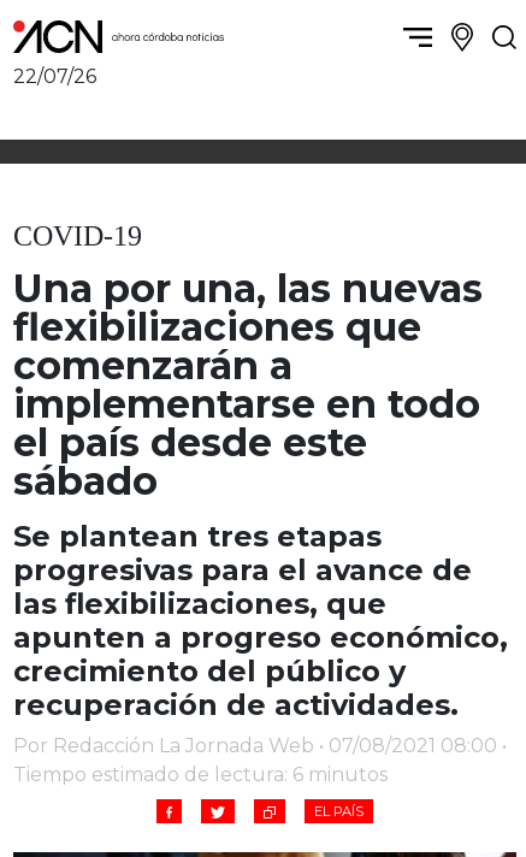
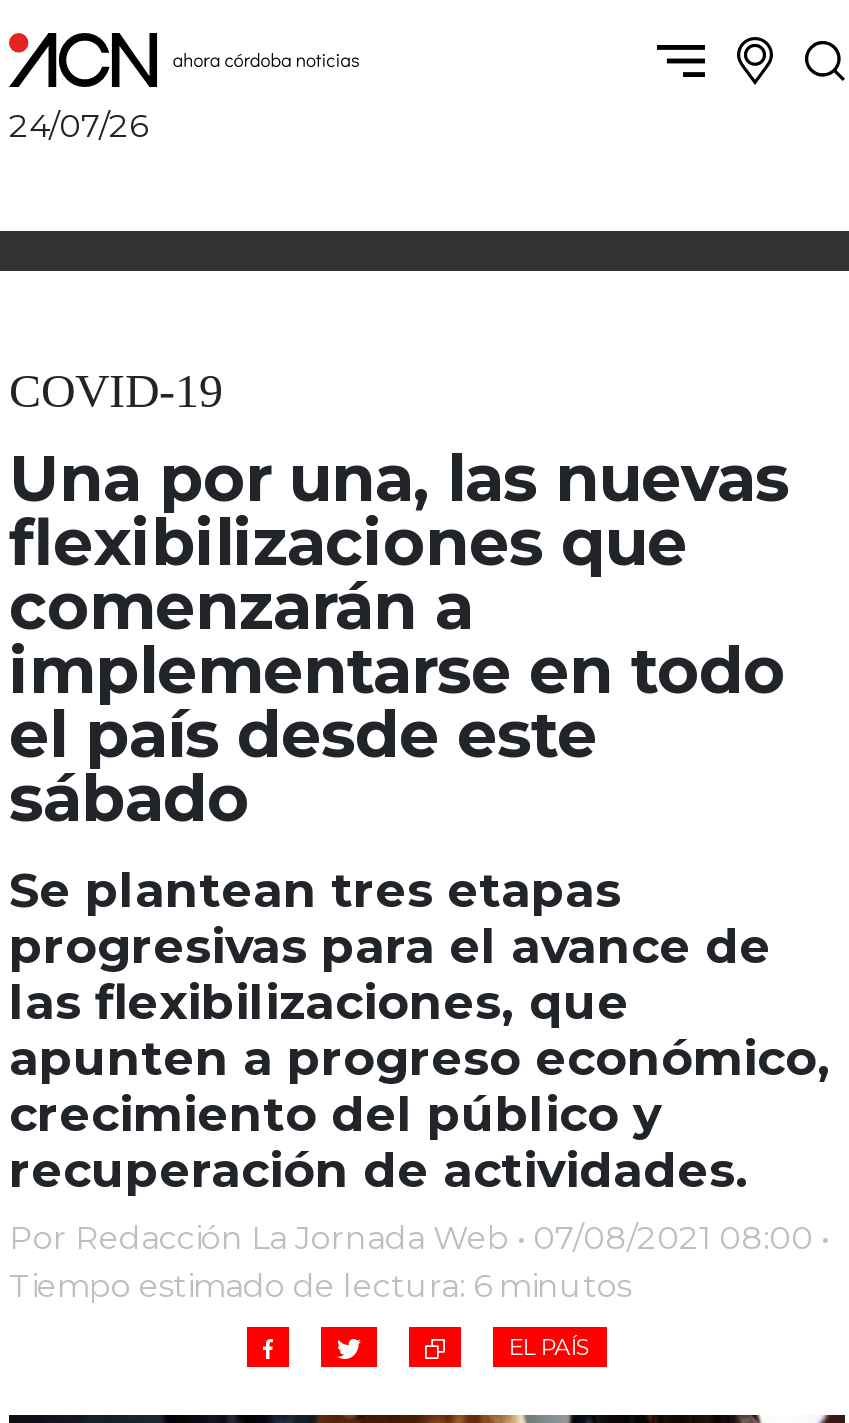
- 22/07/26
+ 24/07/26
